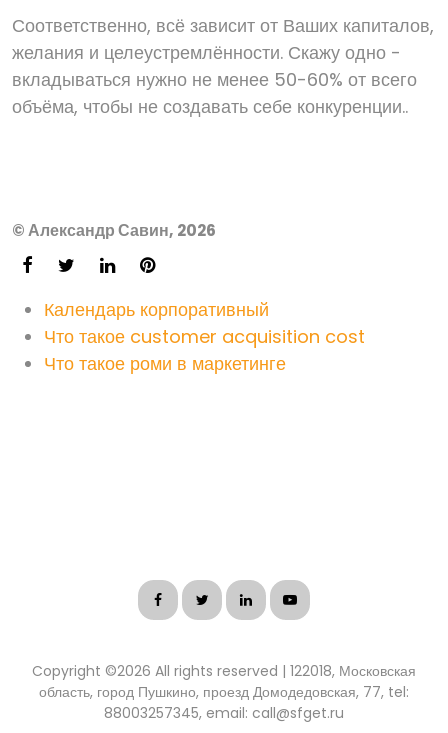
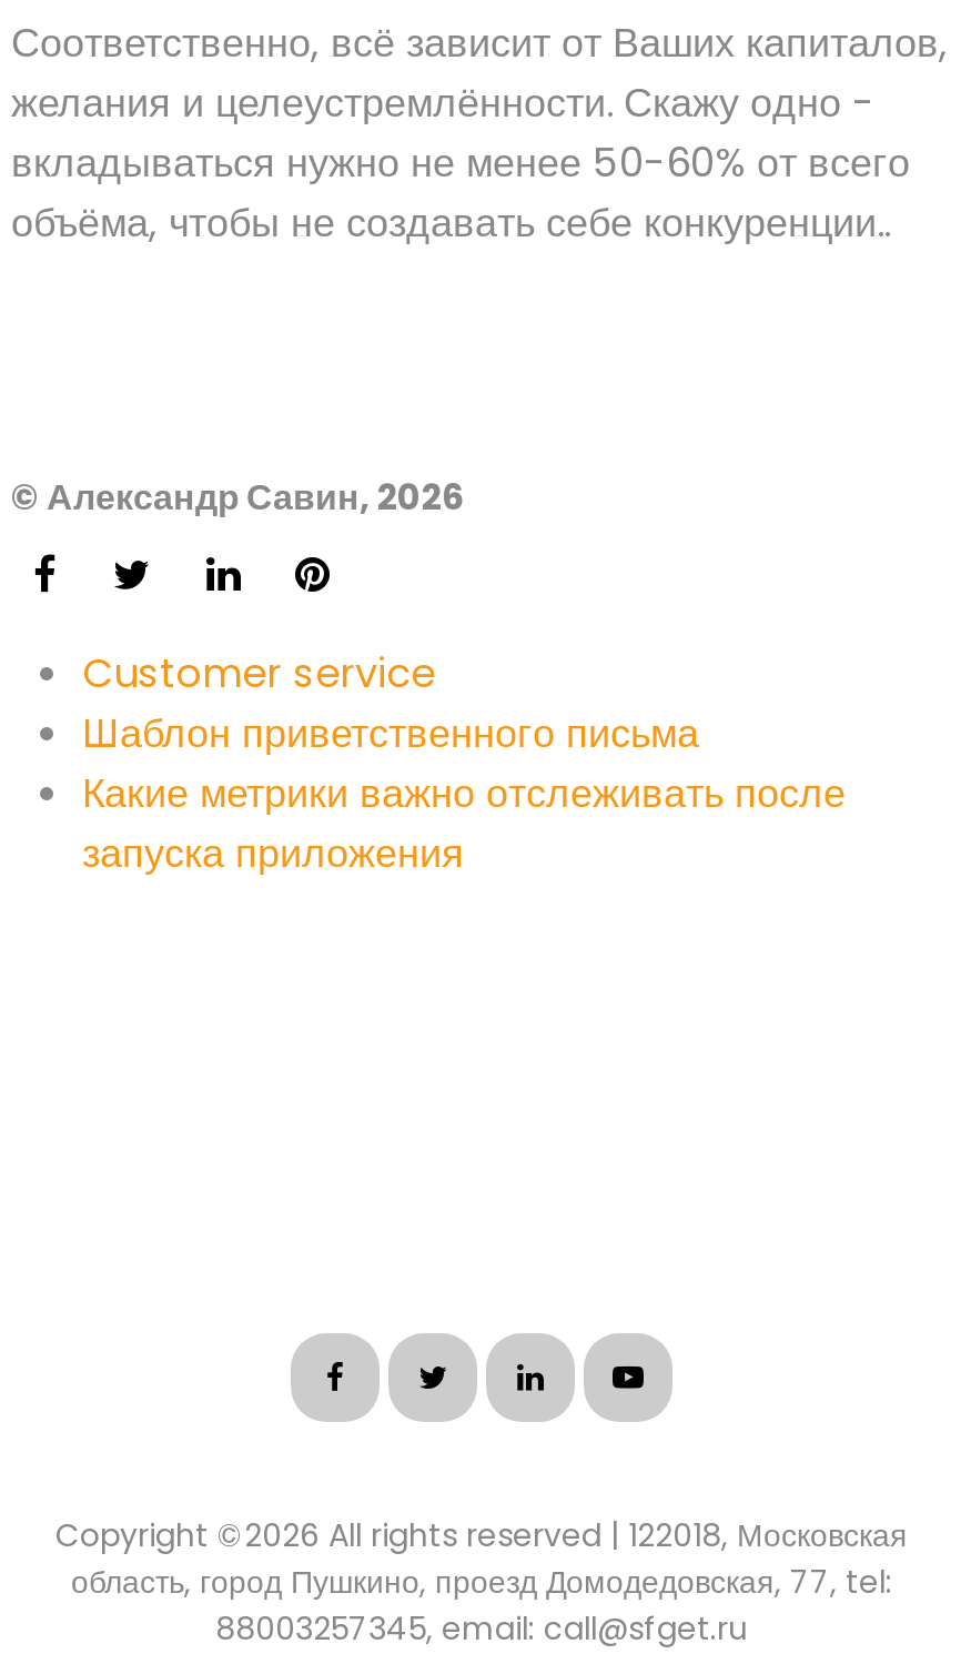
- Календарь корпоративный
- Что такое customer acquisition cost
- Что такое роми в маркетинге
+ Customer service
+ Шаблон приветственного письма
+ Какие метрики важно отслеживать после
+ запуска приложения
